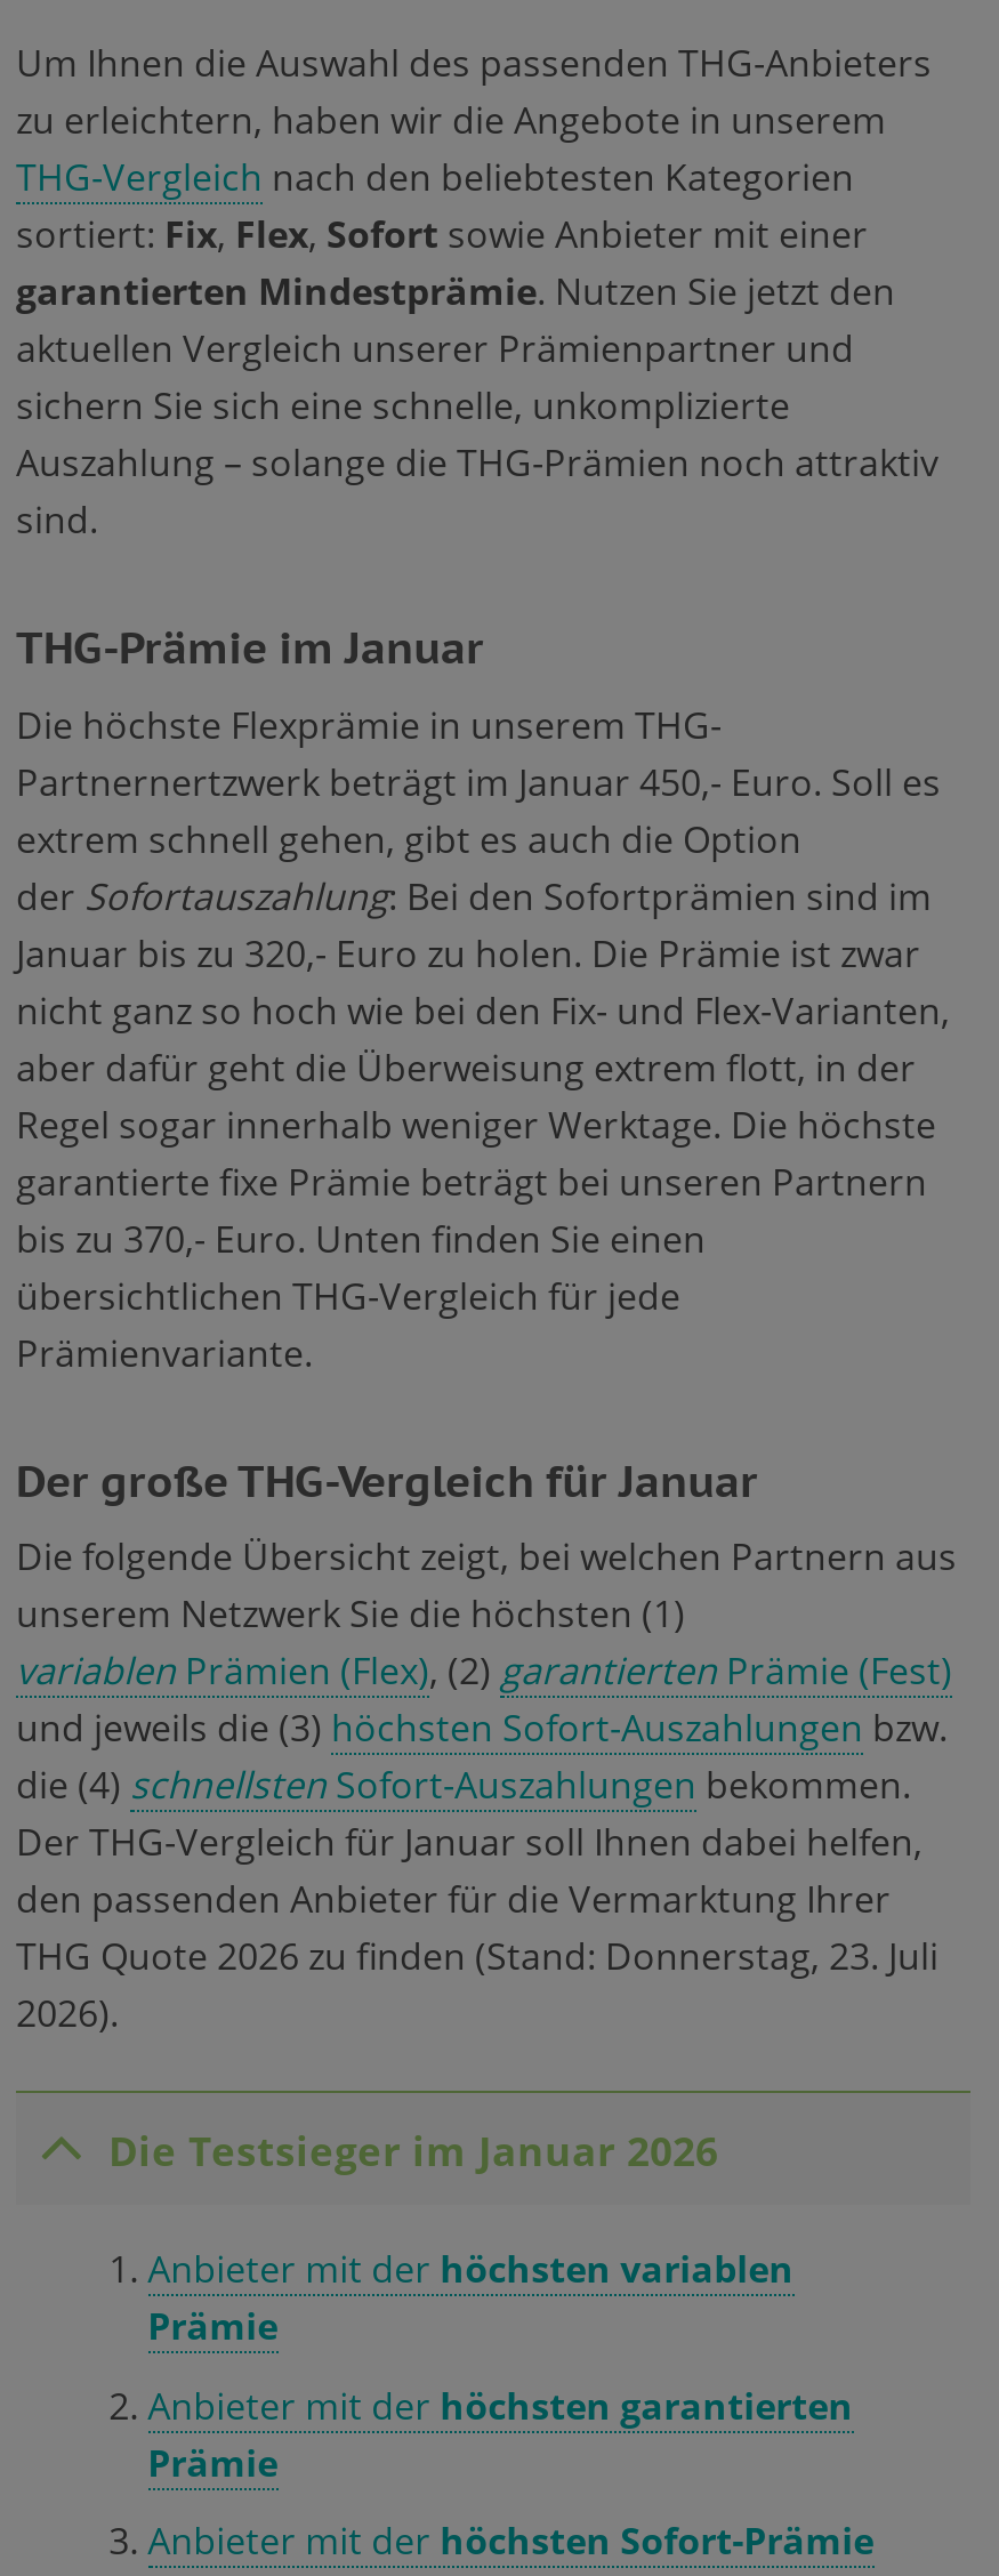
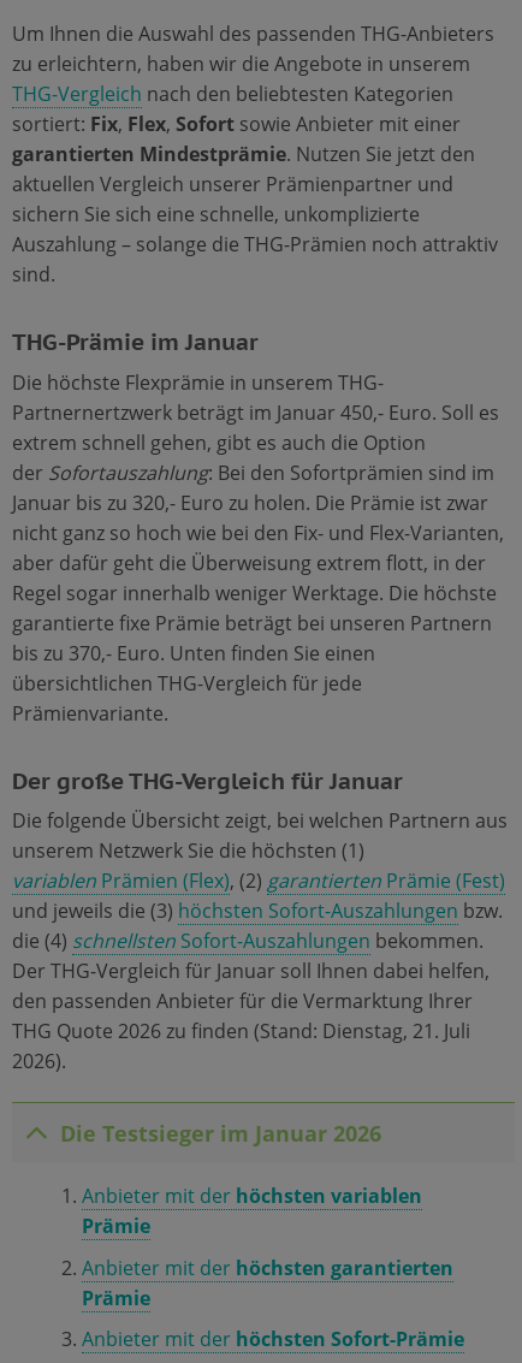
- THG Quote 2026 zu finden (Stand: Donnerstag, 23. Juli
+ THG Quote 2026 zu finden (Stand: Dienstag, 21. Juli
